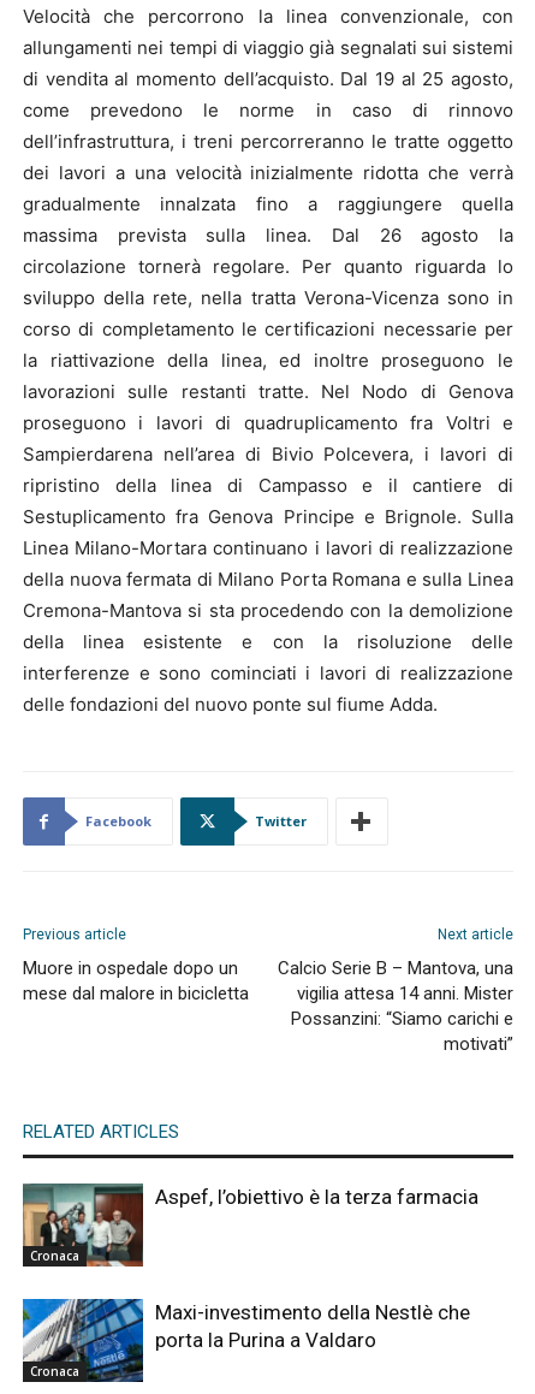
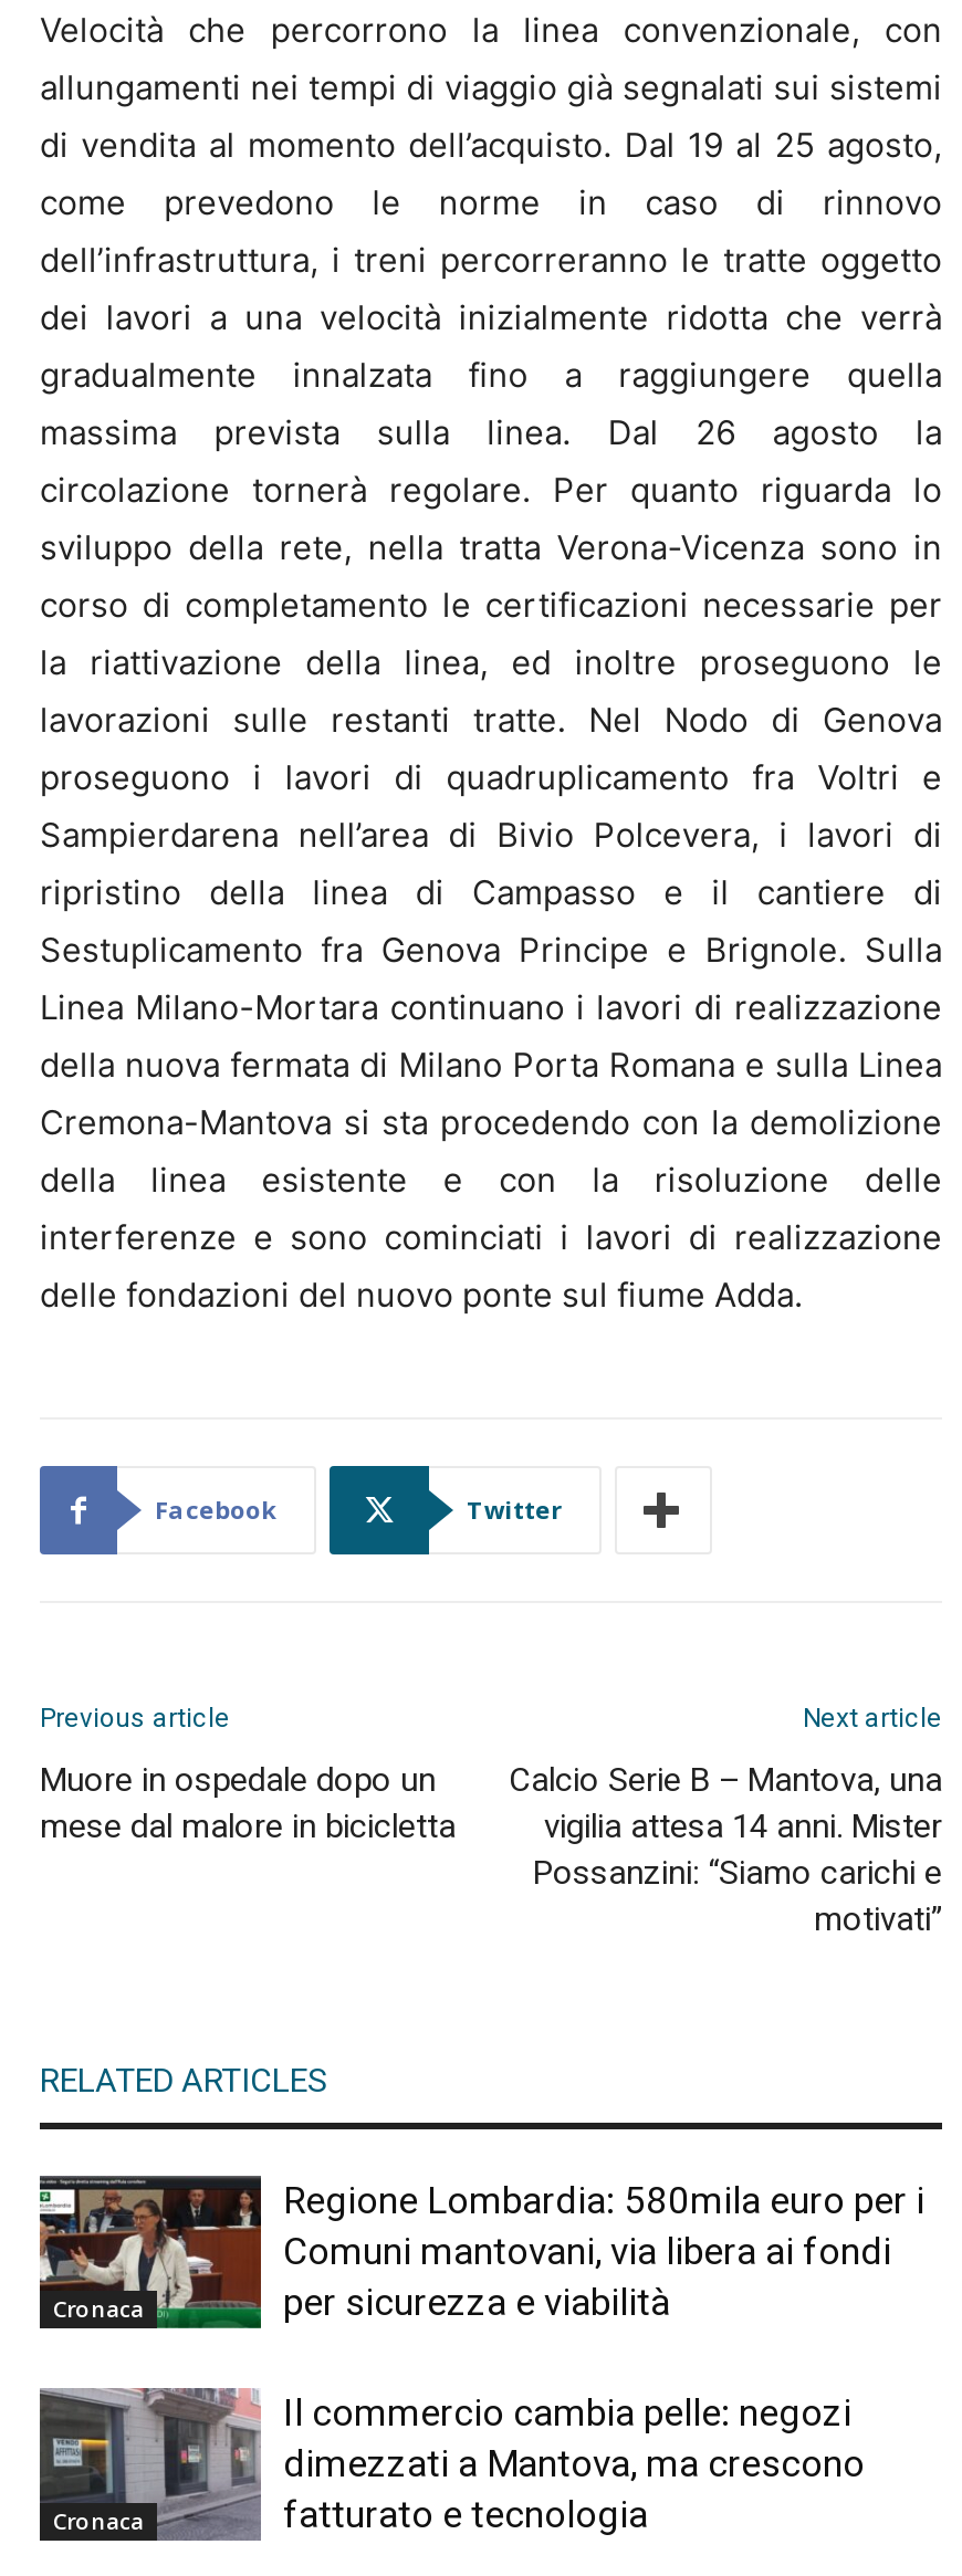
- [image]
- Aspef, l’obiettivo è la terza farmacia
+ [image]
+ Regione Lombardia: 580mila euro per i
+ Comuni mantovani, via libera ai fondi
+ per sicurezza e viabilità

- [image]
- Maxi-investimento della Nestlè che
- porta la Purina a Valdaro
+ [image]
+ Il commercio cambia pelle: negozi
+ dimezzati a Mantova, ma crescono
+ fatturato e tecnologia
